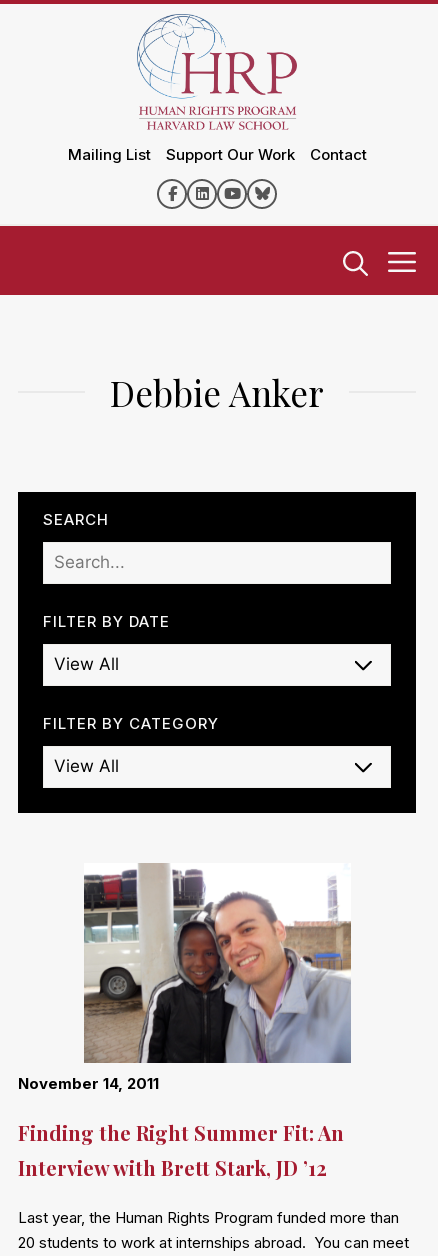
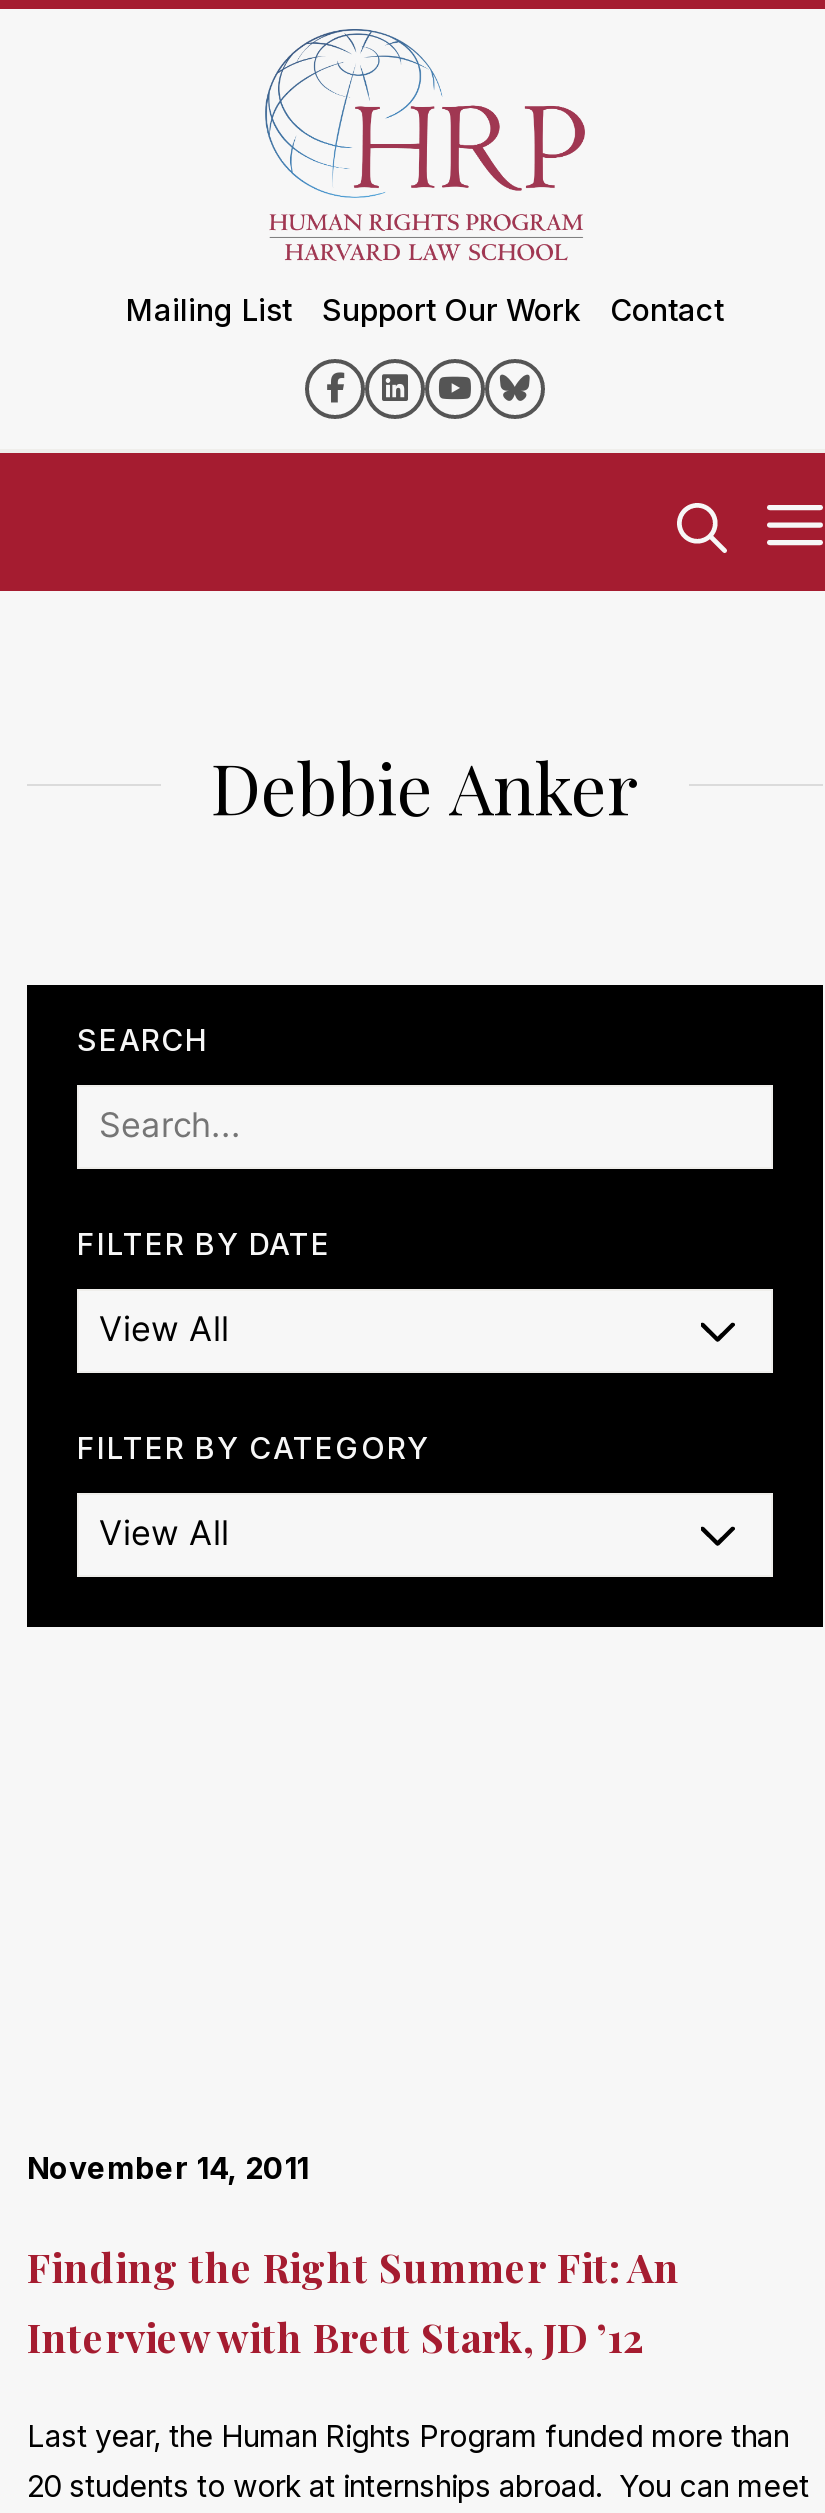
- [image]
